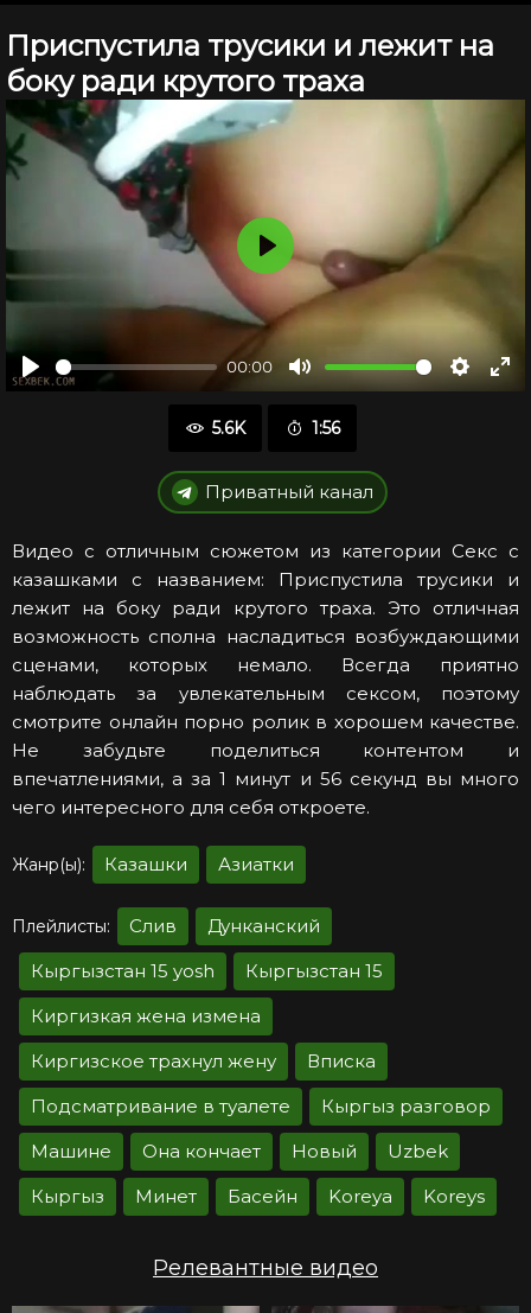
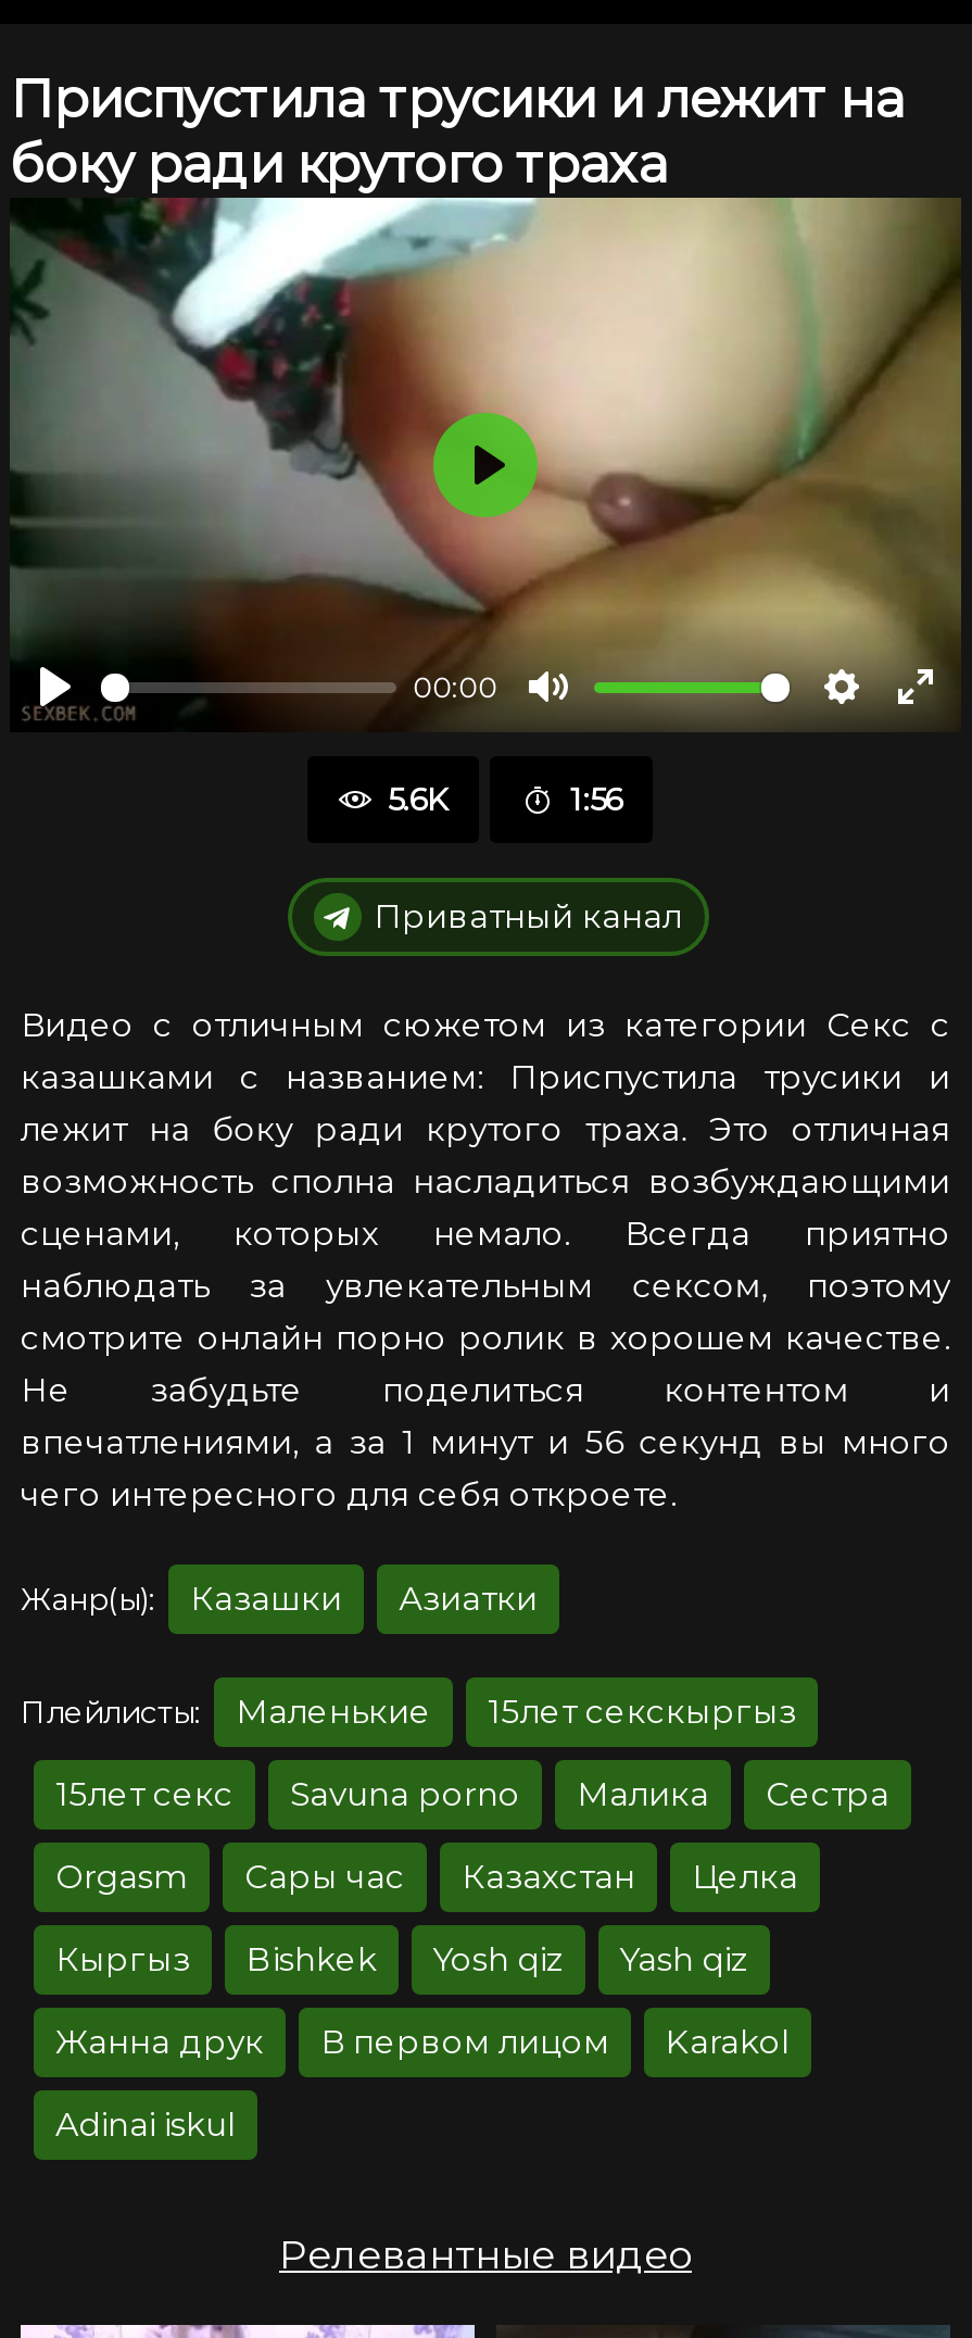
- Слив
- Дунканский
- Кыргызстан 15 yosh
- Кыргызстан 15
- Киргизкая жена измена
- Киргизское трахнул жену
- Вписка
- Подсматривание в туалете
- Кыргыз разговор
- Машине
- Она кончает
- Новый
- Uzbek
+ Маленькие
+ 15лет секскыргыз
+ 15лет секс
+ Savuna porno
+ Малика
+ Сестра
+ Orgasm
+ Сары час
+ Казахстан
+ Целка

moved up: Кыргыз

- Минет
- Басейн
- Koreya
- Koreys
+ Bishkek
+ Yosh qiz
+ Yash qiz
+ Жанна друк
+ В первом лицом
+ Karakol
+ Adinai iskul
